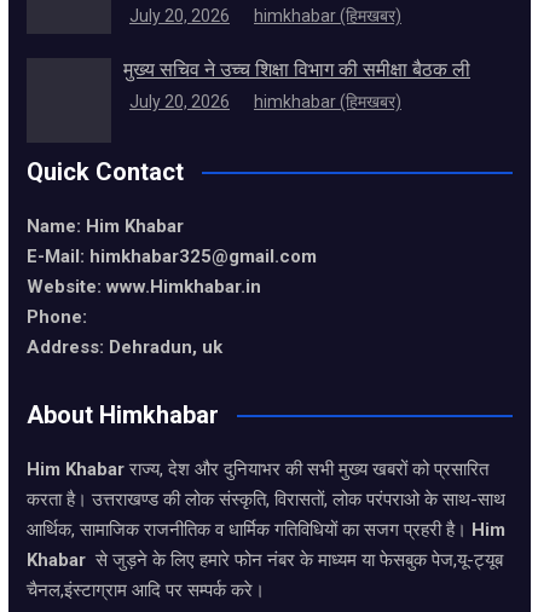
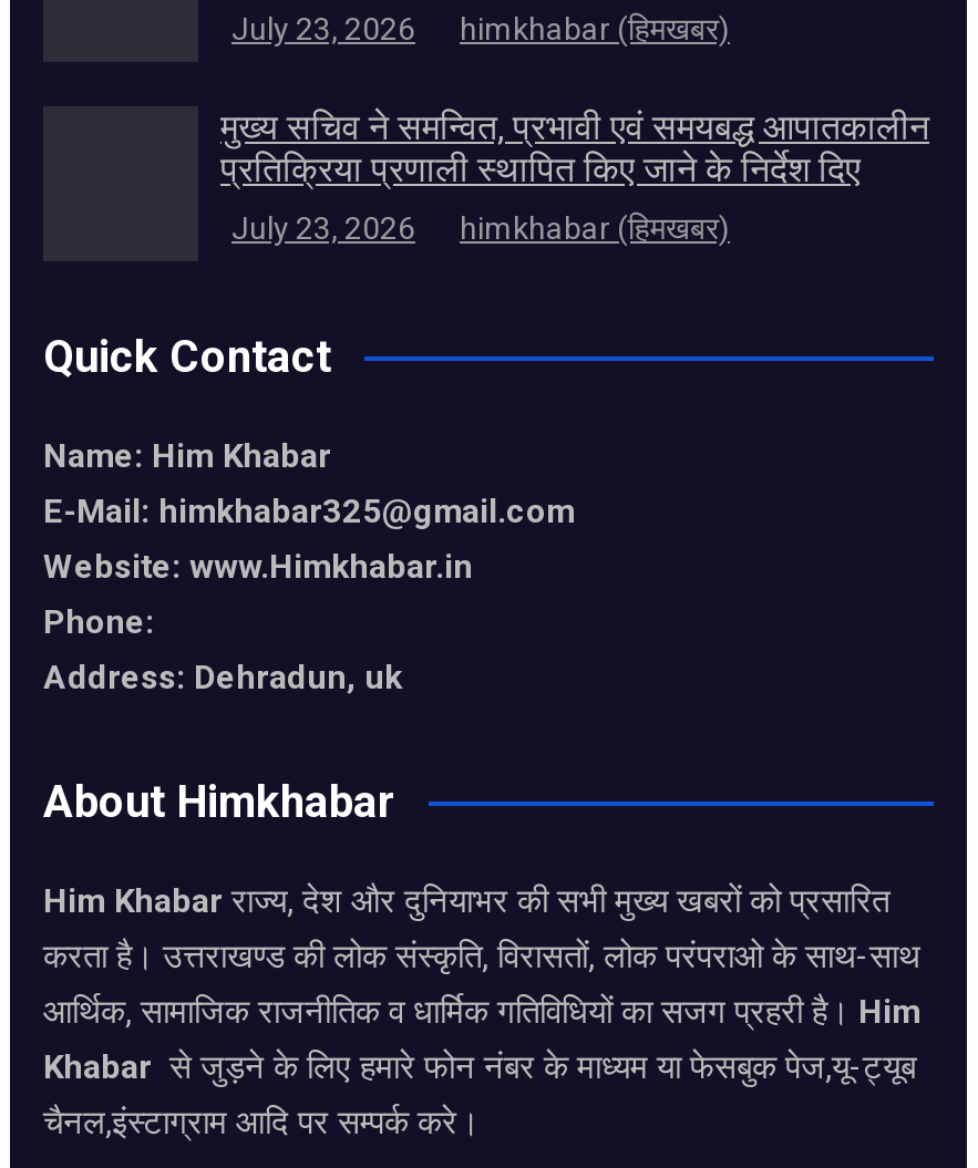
- July 20, 2026 himkhabar (हिमखबर)
+ July 23, 2026 himkhabar (हिमखबर)

- मुख्य सचिव ने उच्च शिक्षा विभाग की समीक्षा बैठक ली
+ मुख्य सचिव ने समन्वित, प्रभावी एवं समयबद्ध आपातकालीन
+ प्रतिक्रिया प्रणाली स्थापित किए जाने के निर्देश दिए

- July 20, 2026 himkhabar (हिमखबर)
+ July 23, 2026 himkhabar (हिमखबर)
